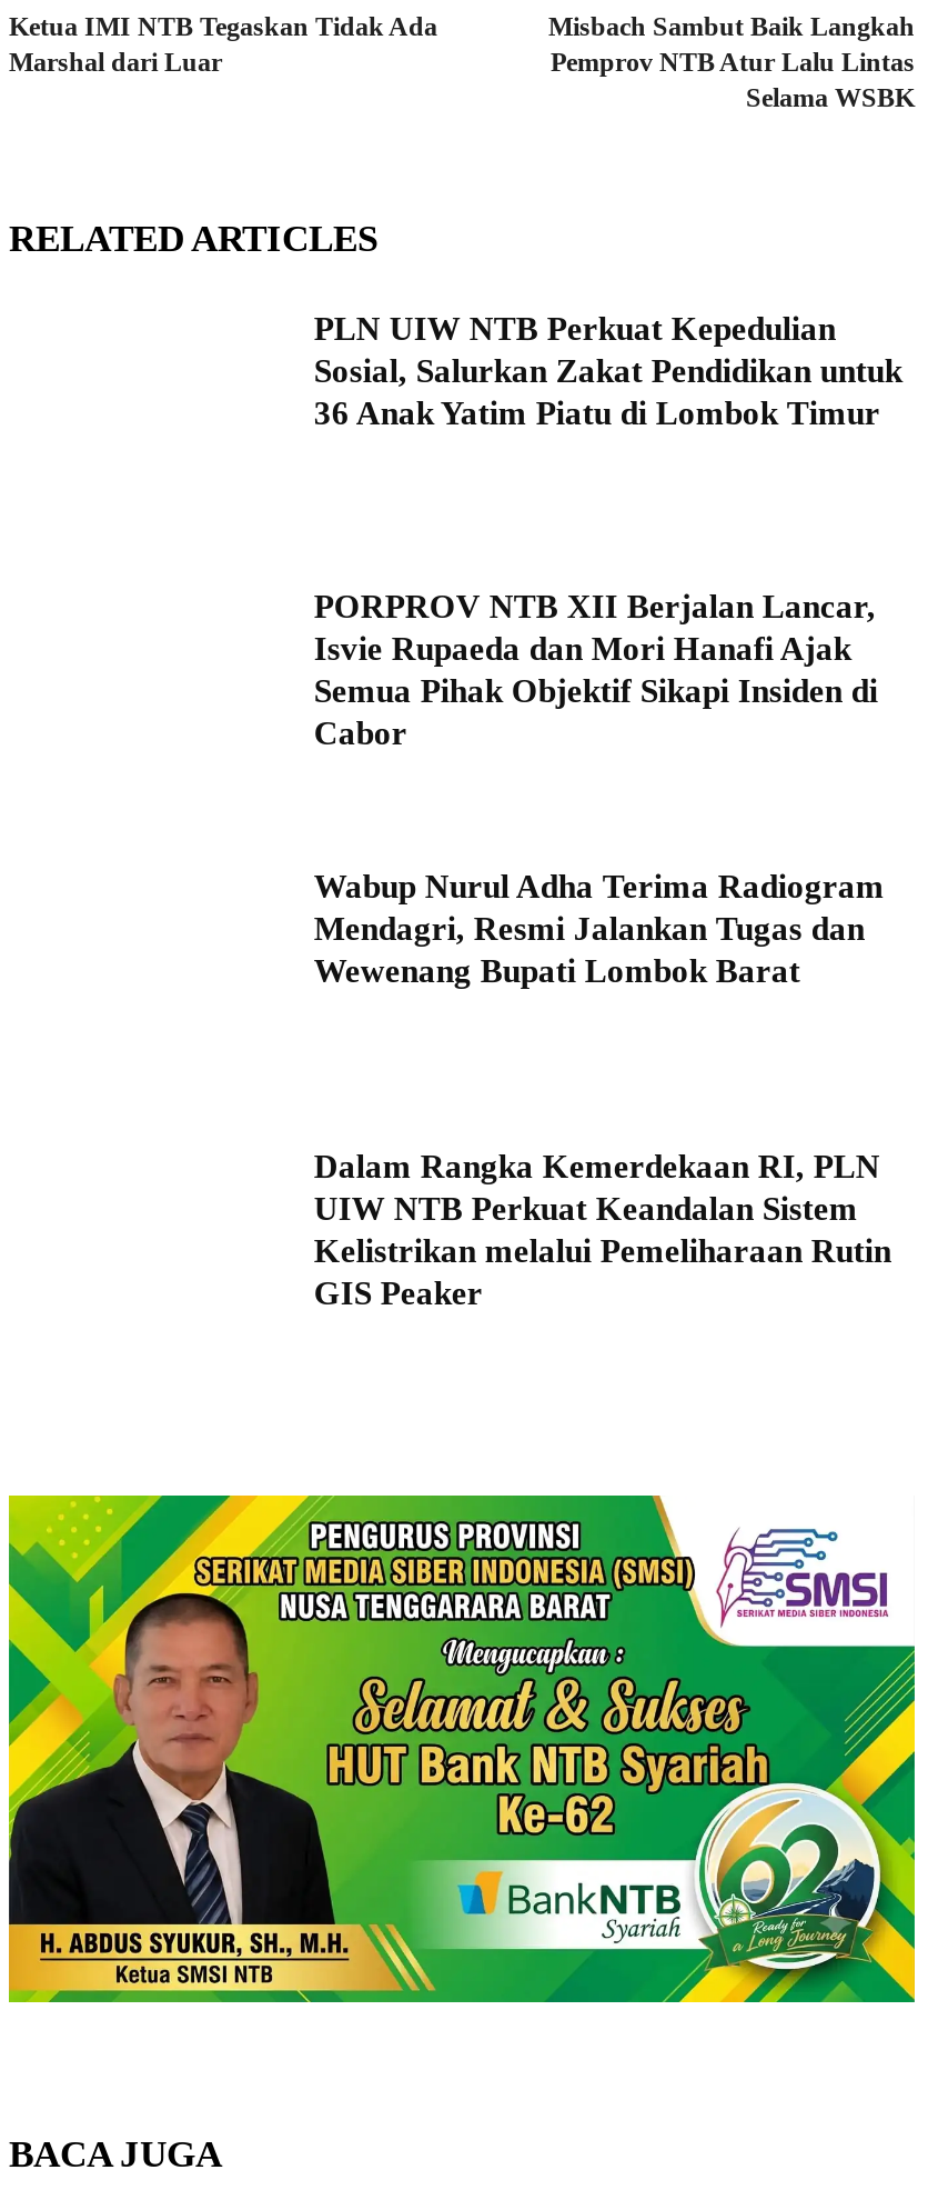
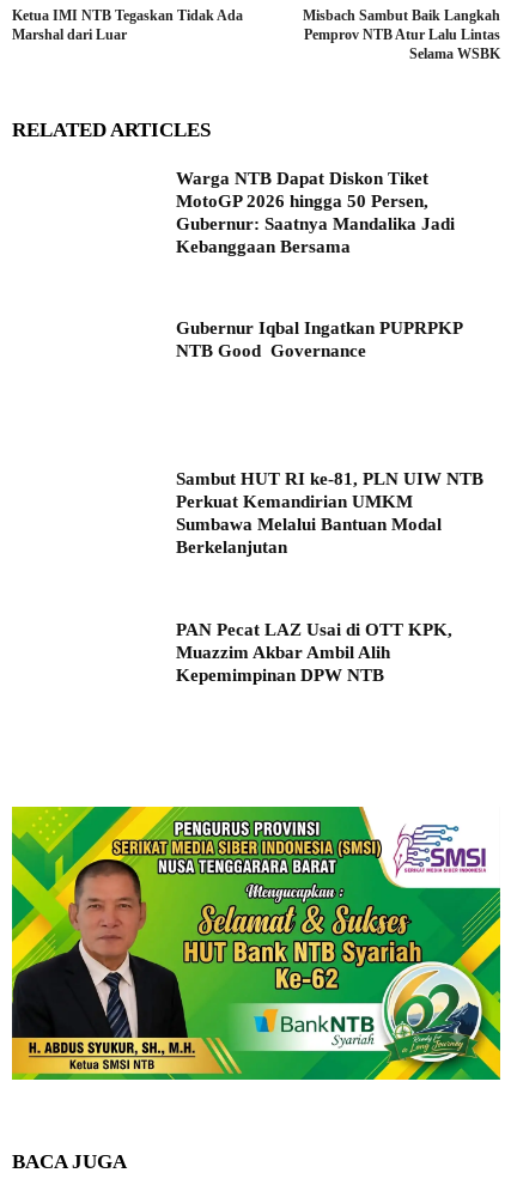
- PLN UIW NTB Perkuat Kepedulian
- Sosial, Salurkan Zakat Pendidikan untuk
- 36 Anak Yatim Piatu di Lombok Timur
+ Warga NTB Dapat Diskon Tiket
+ MotoGP 2026 hingga 50 Persen,
+ Gubernur: Saatnya Mandalika Jadi
+ Kebanggaan Bersama

- PORPROV NTB XII Berjalan Lancar,
- Isvie Rupaeda dan Mori Hanafi Ajak
- Semua Pihak Objektif Sikapi Insiden di
- Cabor
+ Gubernur Iqbal Ingatkan PUPRPKP
+ NTB Good Governance

- Wabup Nurul Adha Terima Radiogram
- Mendagri, Resmi Jalankan Tugas dan
- Wewenang Bupati Lombok Barat
+ Sambut HUT RI ke-81, PLN UIW NTB
+ Perkuat Kemandirian UMKM
+ Sumbawa Melalui Bantuan Modal
+ Berkelanjutan

- Dalam Rangka Kemerdekaan RI, PLN
- UIW NTB Perkuat Keandalan Sistem
- Kelistrikan melalui Pemeliharaan Rutin
- GIS Peaker
+ PAN Pecat LAZ Usai di OTT KPK,
+ Muazzim Akbar Ambil Alih
+ Kepemimpinan DPW NTB
